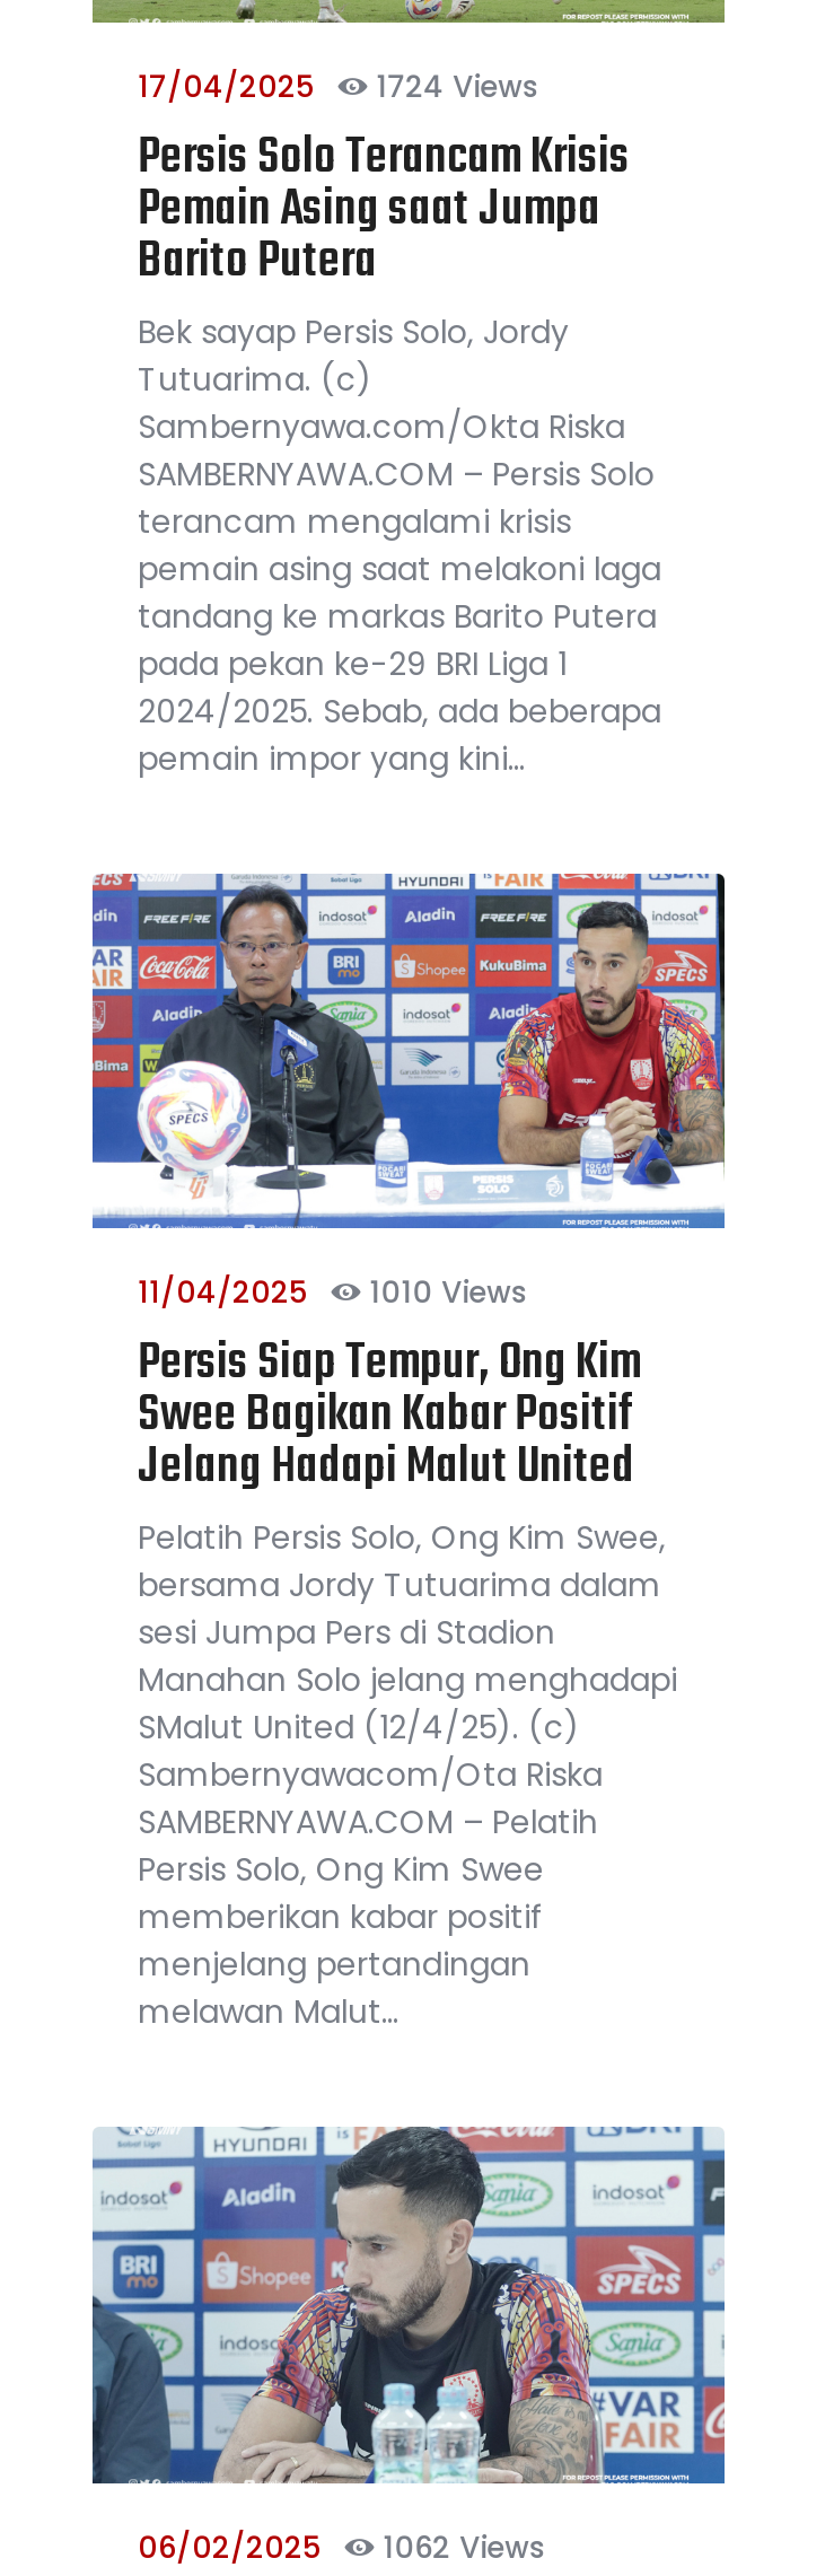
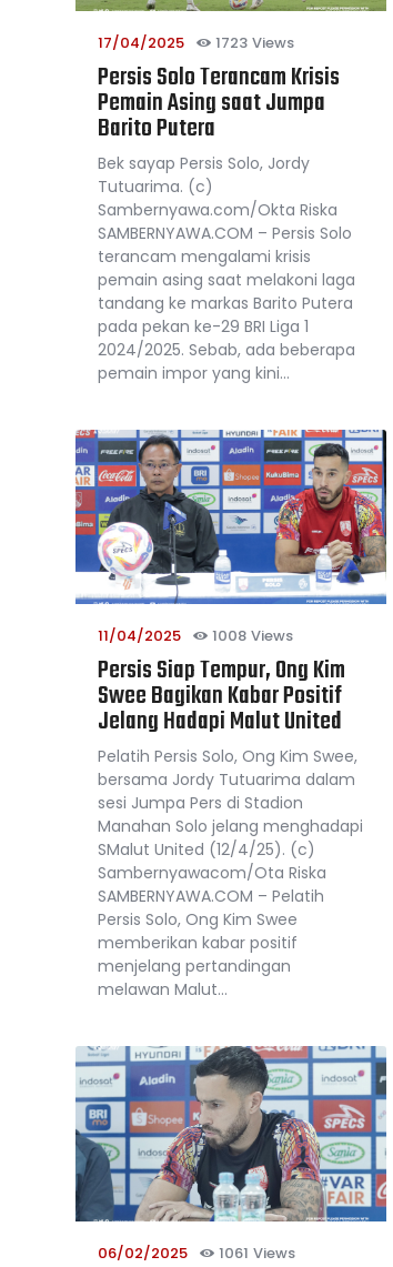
- 17/04/2025 1724 Views
+ 17/04/2025 1723 Views

- 11/04/2025 1010 Views
+ 11/04/2025 1008 Views

- 06/02/2025 1062 Views
+ 06/02/2025 1061 Views
